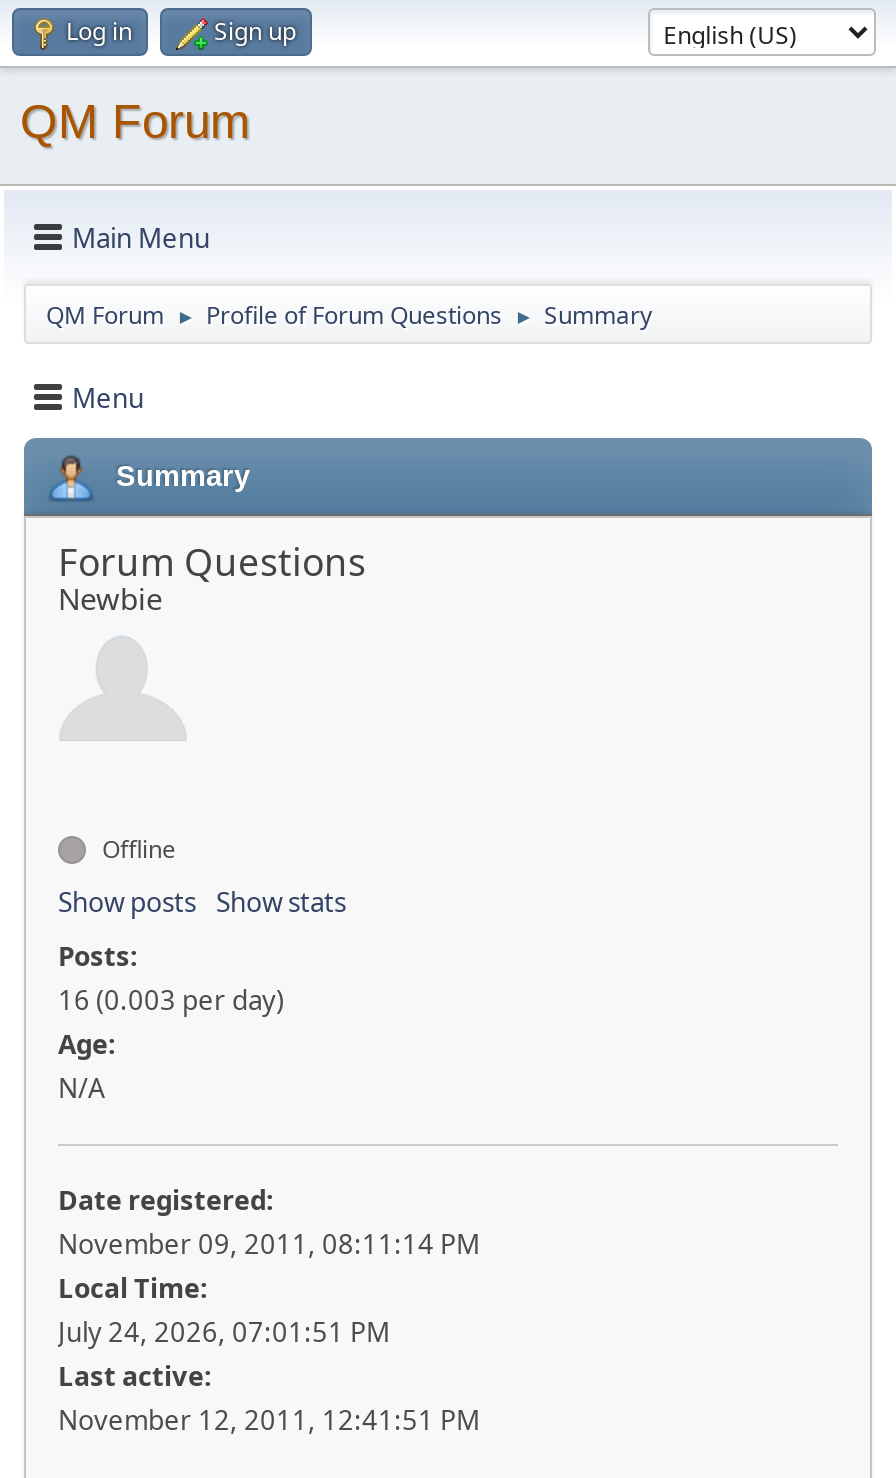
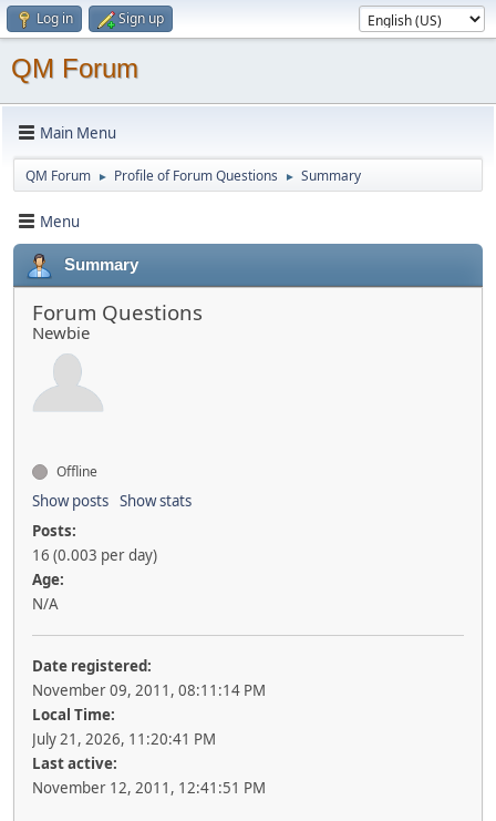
- July 24, 2026, 07:01:51 PM
+ July 21, 2026, 11:20:41 PM
